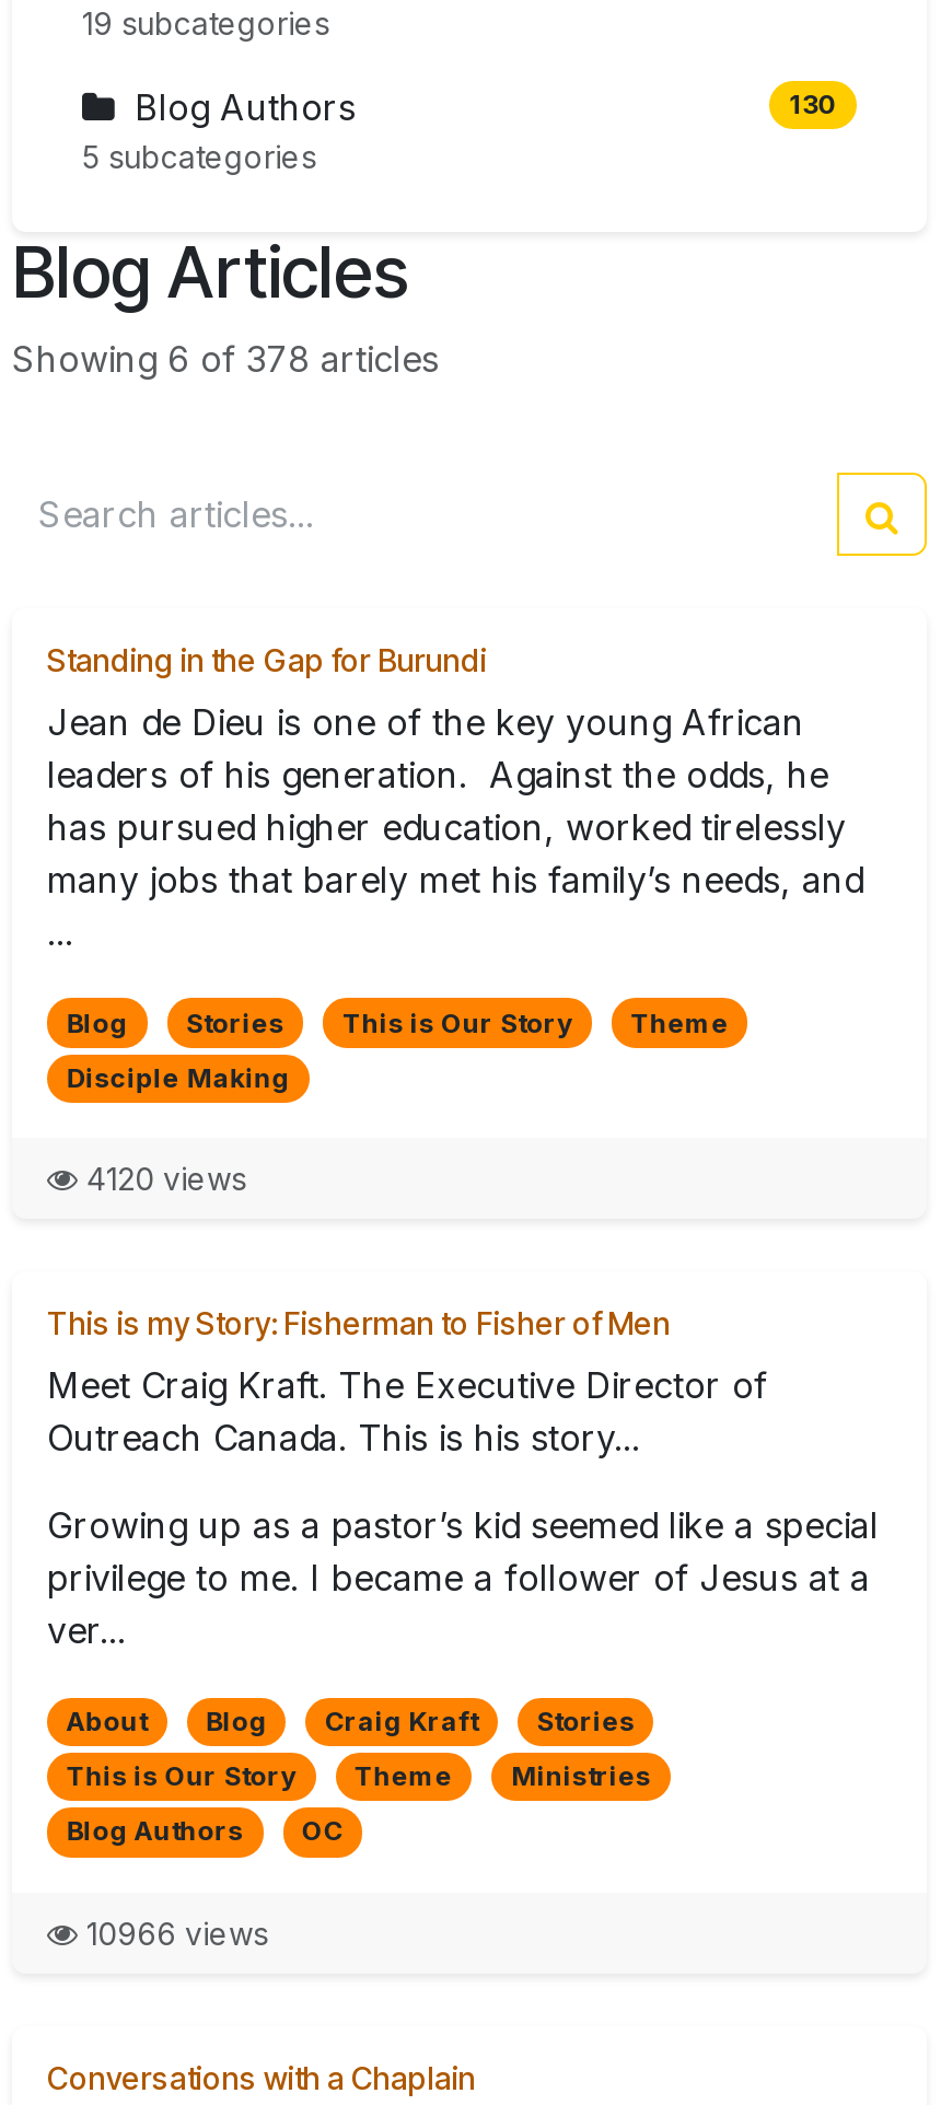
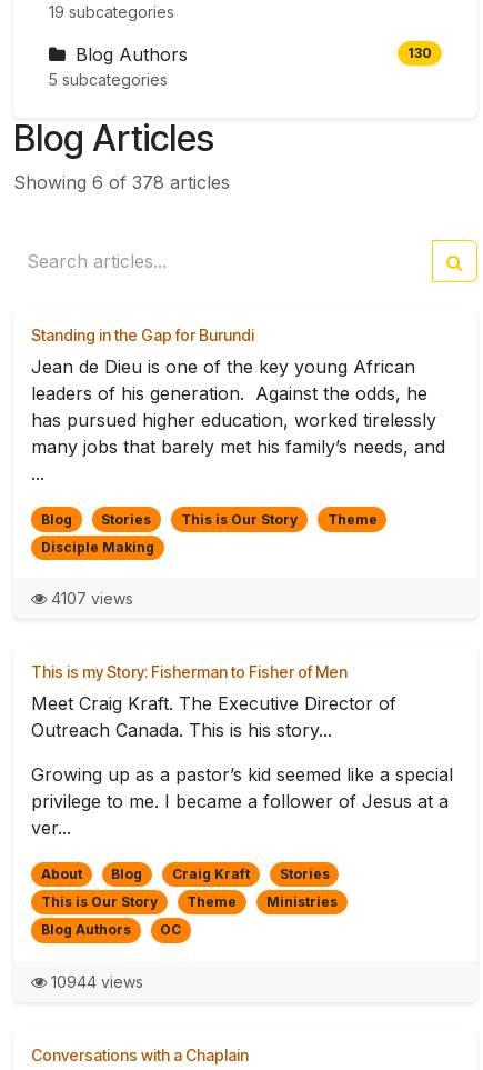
- 4120 views
+ 4107 views

- 10966 views
+ 10944 views
